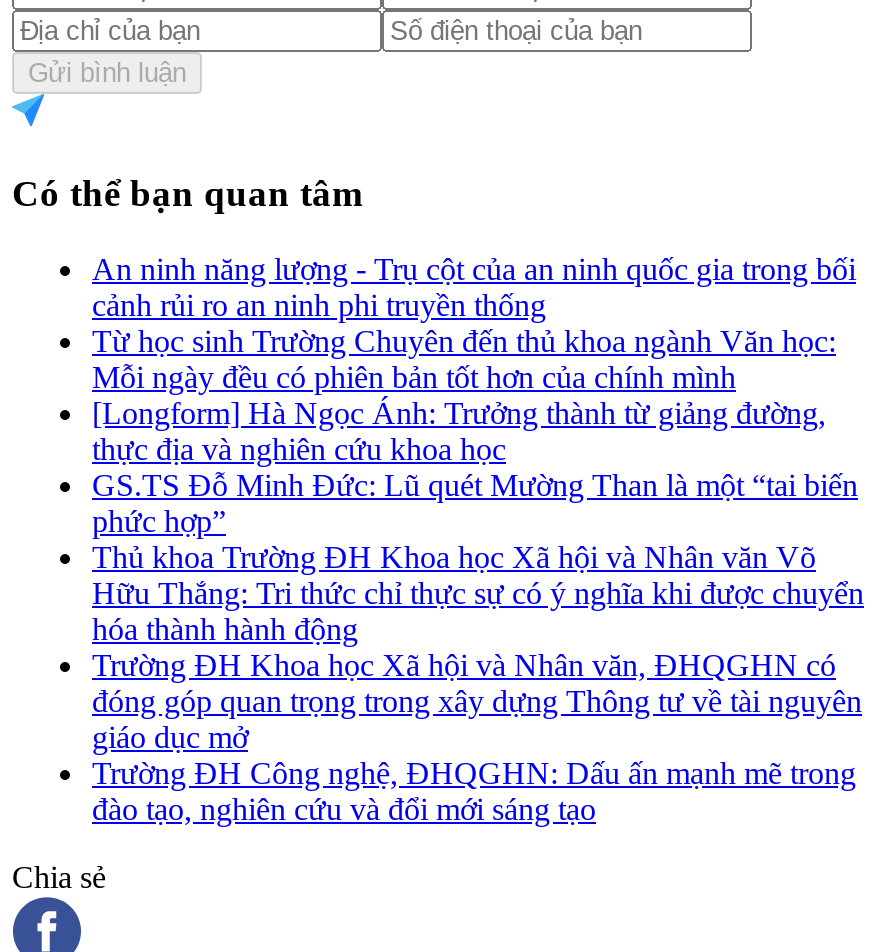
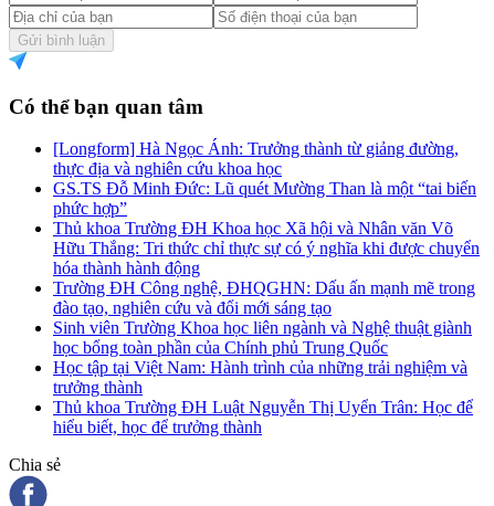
- An ninh năng lượng - Trụ cột của an ninh quốc gia trong bối
- cảnh rủi ro an ninh phi truyền thống
- Từ học sinh Trường Chuyên đến thủ khoa ngành Văn học:
- Mỗi ngày đều có phiên bản tốt hơn của chính mình

moved up: [Longform] Hà Ngọc Ánh: Trưởng thành từ giảng đường, | thực địa và nghiên cứu khoa học | GS.TS Đỗ Minh Đức: Lũ quét Mường Than là một “tai biến | phức hợp” | Thủ khoa Trường ĐH Khoa học Xã hội và Nhân văn Võ | Hữu Thắng: Tri thức chỉ thực sự có ý nghĩa khi được chuyển | hóa thành hành động

- Trường ĐH Khoa học Xã hội và Nhân văn, ĐHQGHN có
- đóng góp quan trọng trong xây dựng Thông tư về tài nguyên
- giáo dục mở

moved up: Trường ĐH Công nghệ, ĐHQGHN: Dấu ấn mạnh mẽ trong | đào tạo, nghiên cứu và đổi mới sáng tạo

+ Sinh viên Trường Khoa học liên ngành và Nghệ thuật giành
+ học bổng toàn phần của Chính phủ Trung Quốc
+ Học tập tại Việt Nam: Hành trình của những trải nghiệm và
+ trưởng thành
+ Thủ khoa Trường ĐH Luật Nguyễn Thị Uyển Trân: Học để
+ hiểu biết, học để trưởng thành
